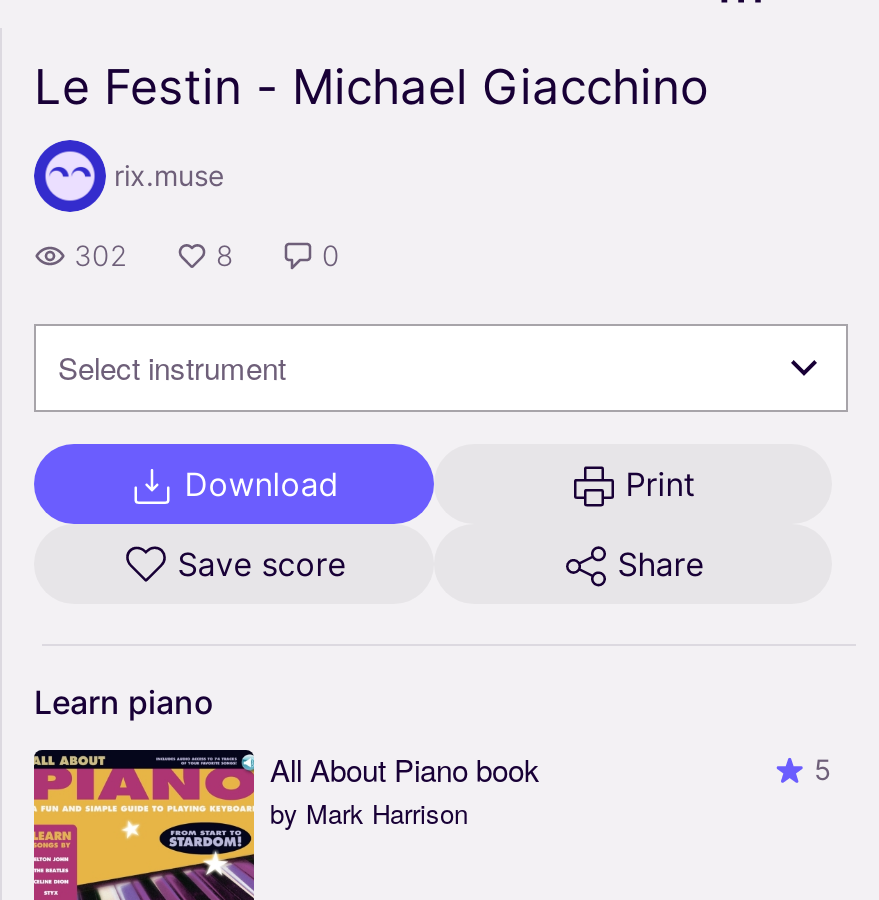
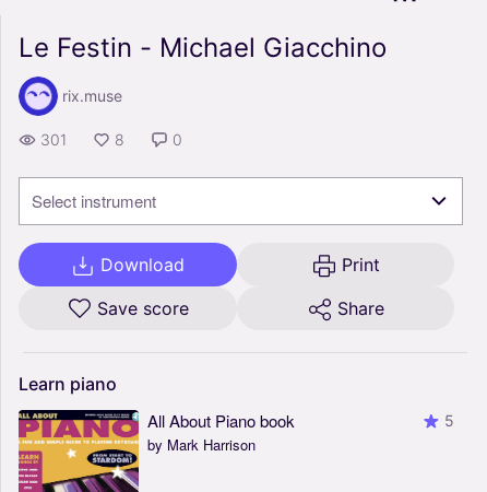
- 302
+ 301
